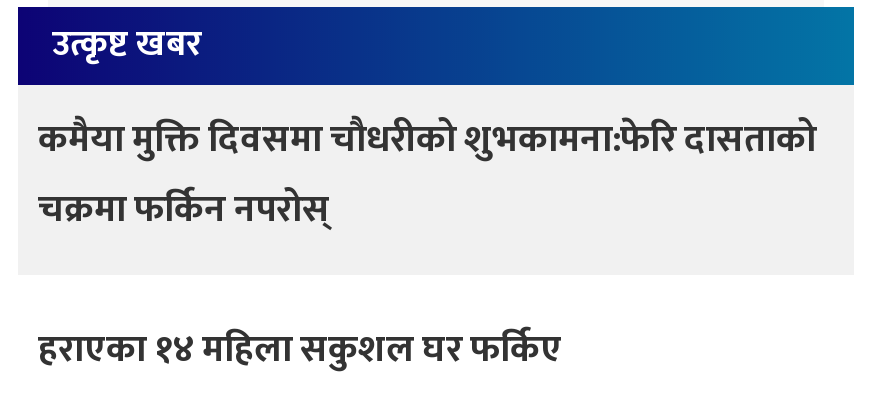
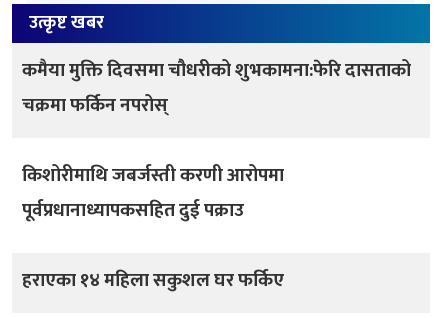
+ किशोरीमाथि जबर्जस्ती करणी आरोपमा
+ पूर्वप्रधानाध्यापकसहित दुई पक्राउ
